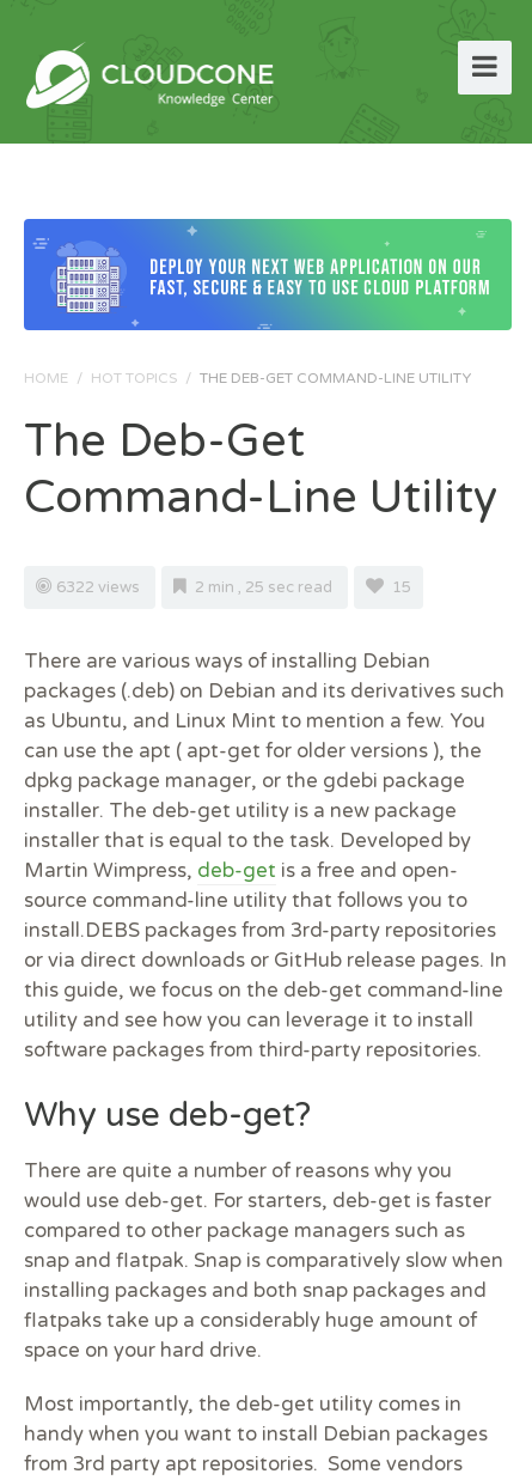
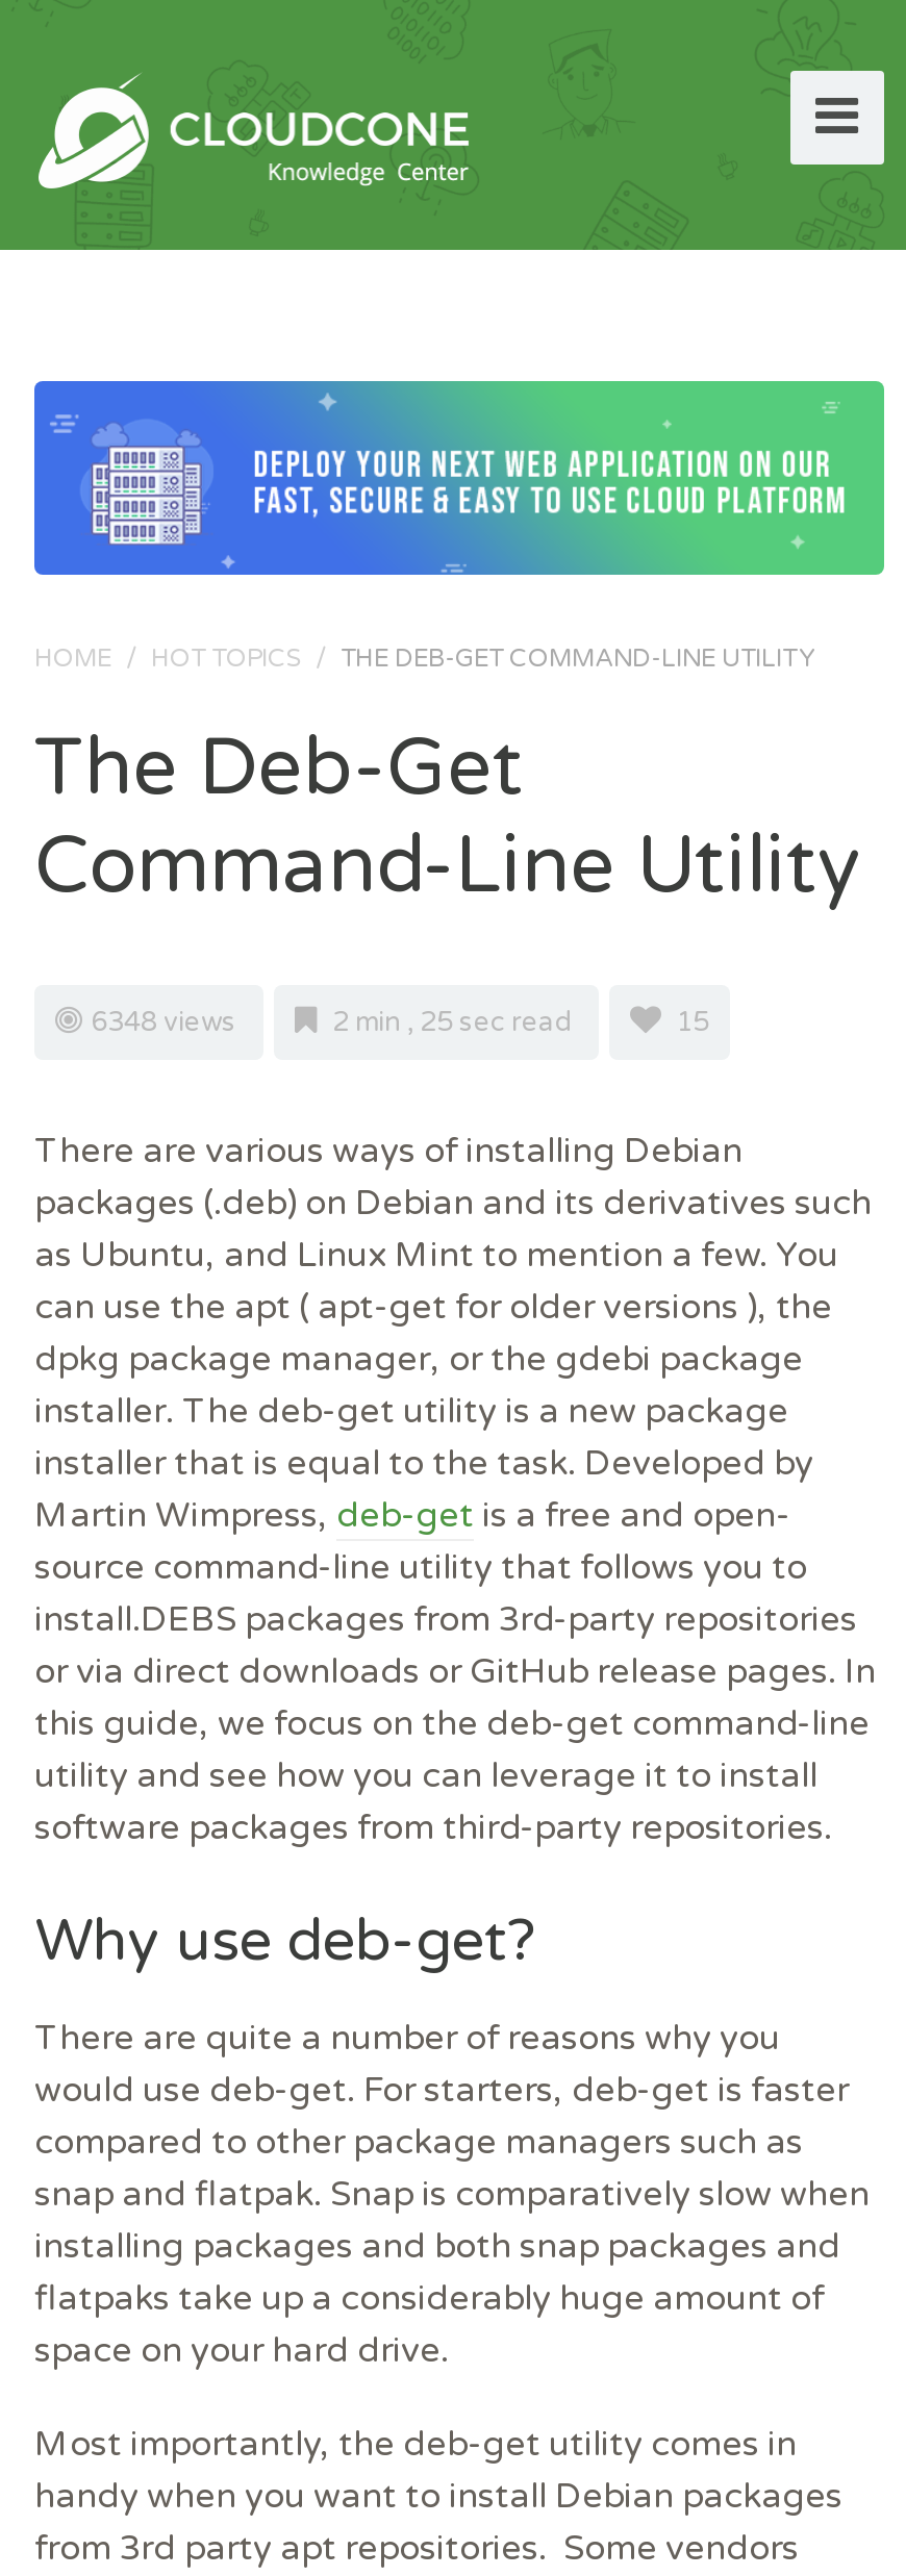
- 6322 views
+ 6348 views
